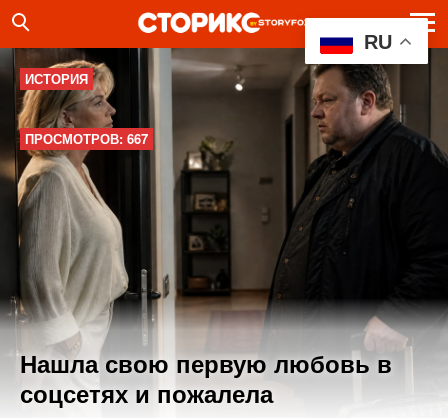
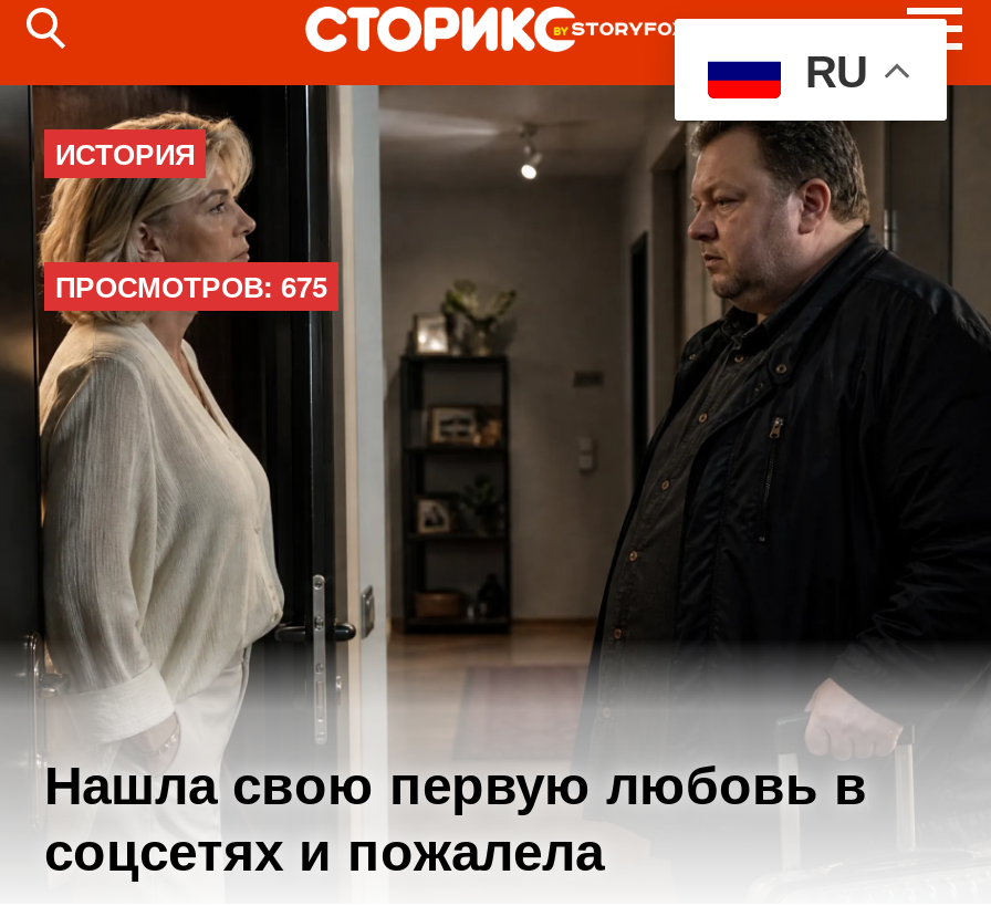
- ПРОСМОТРОВ: 667
+ ПРОСМОТРОВ: 675
